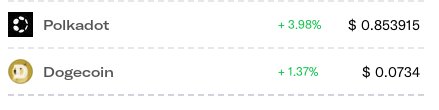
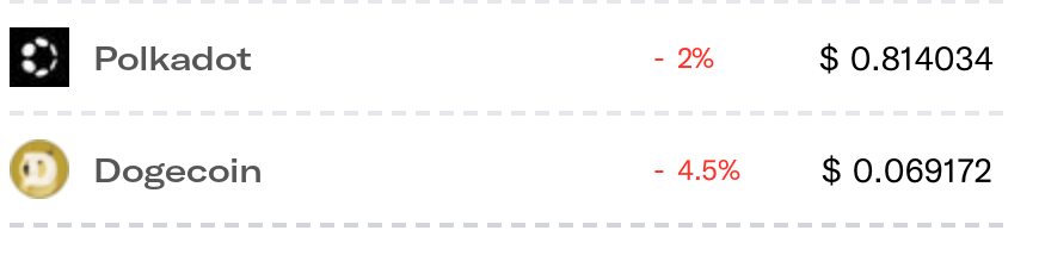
- 3.98%
+ 2%

- $ 0.853915
+ $ 0.814034

- 1.37%
+ 4.5%

- $ 0.0734
+ $ 0.069172
